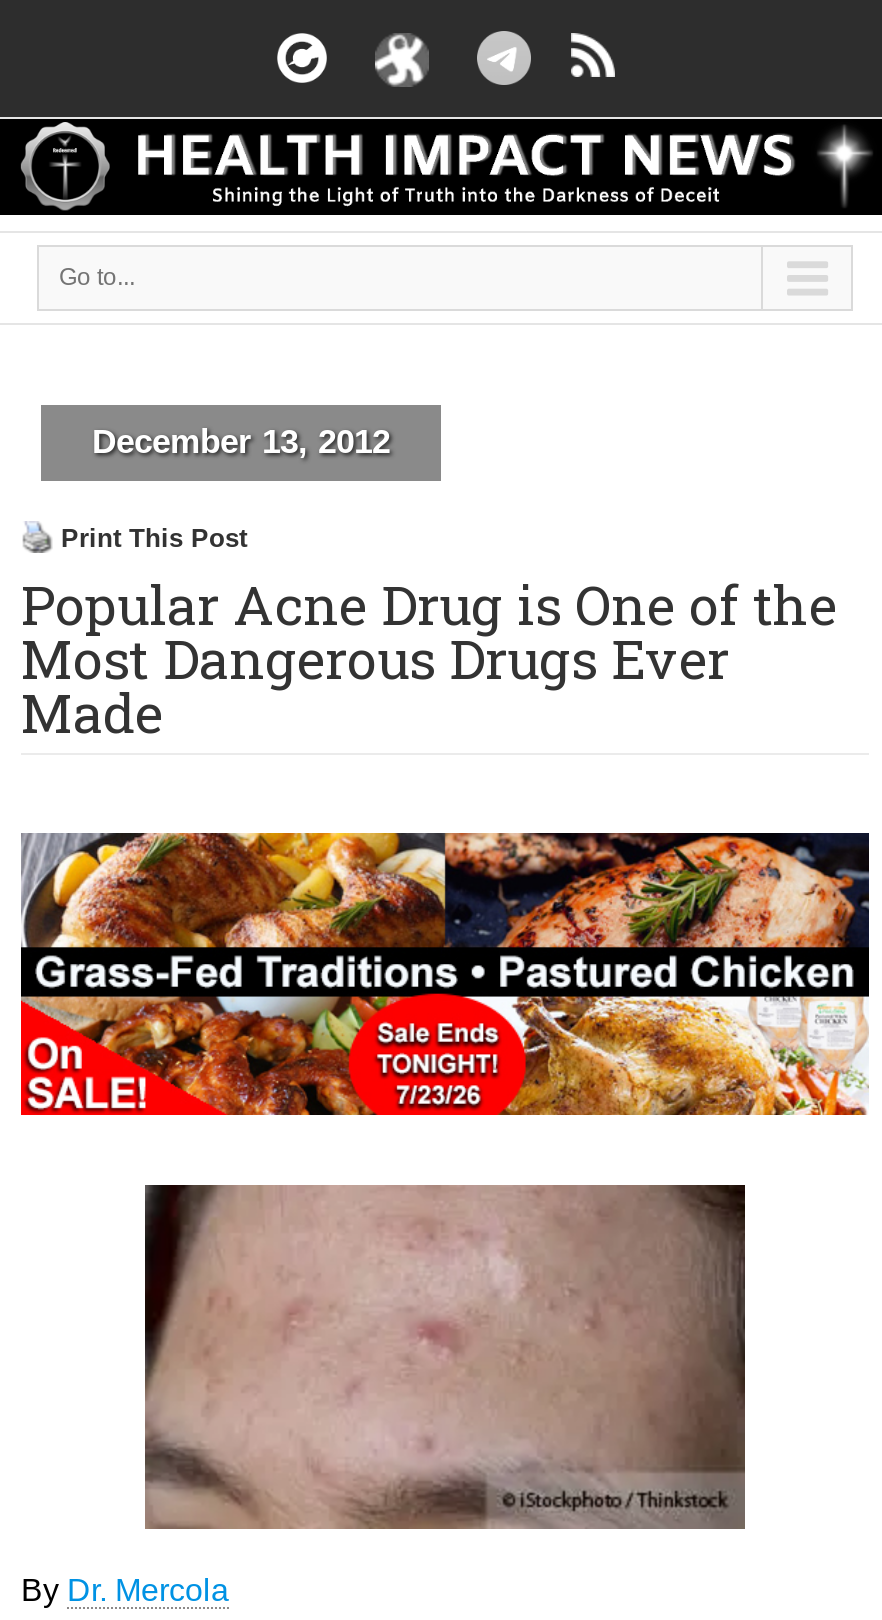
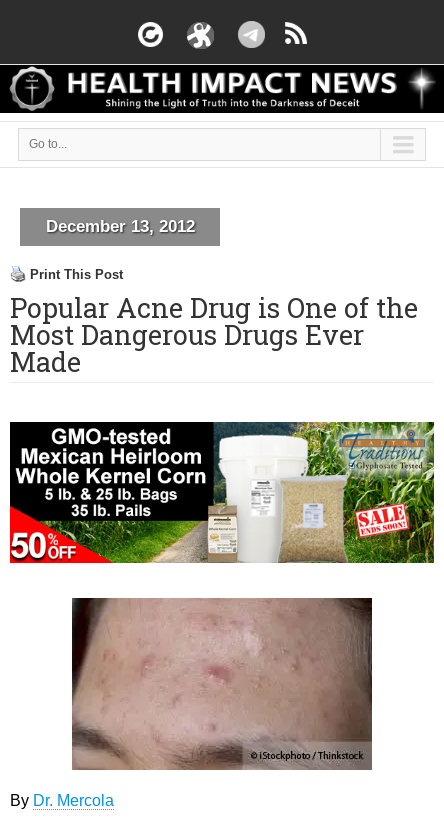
- [image]
+ [image]
